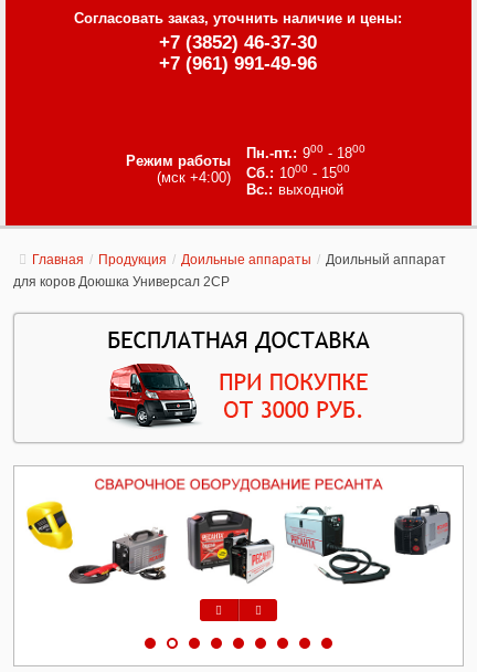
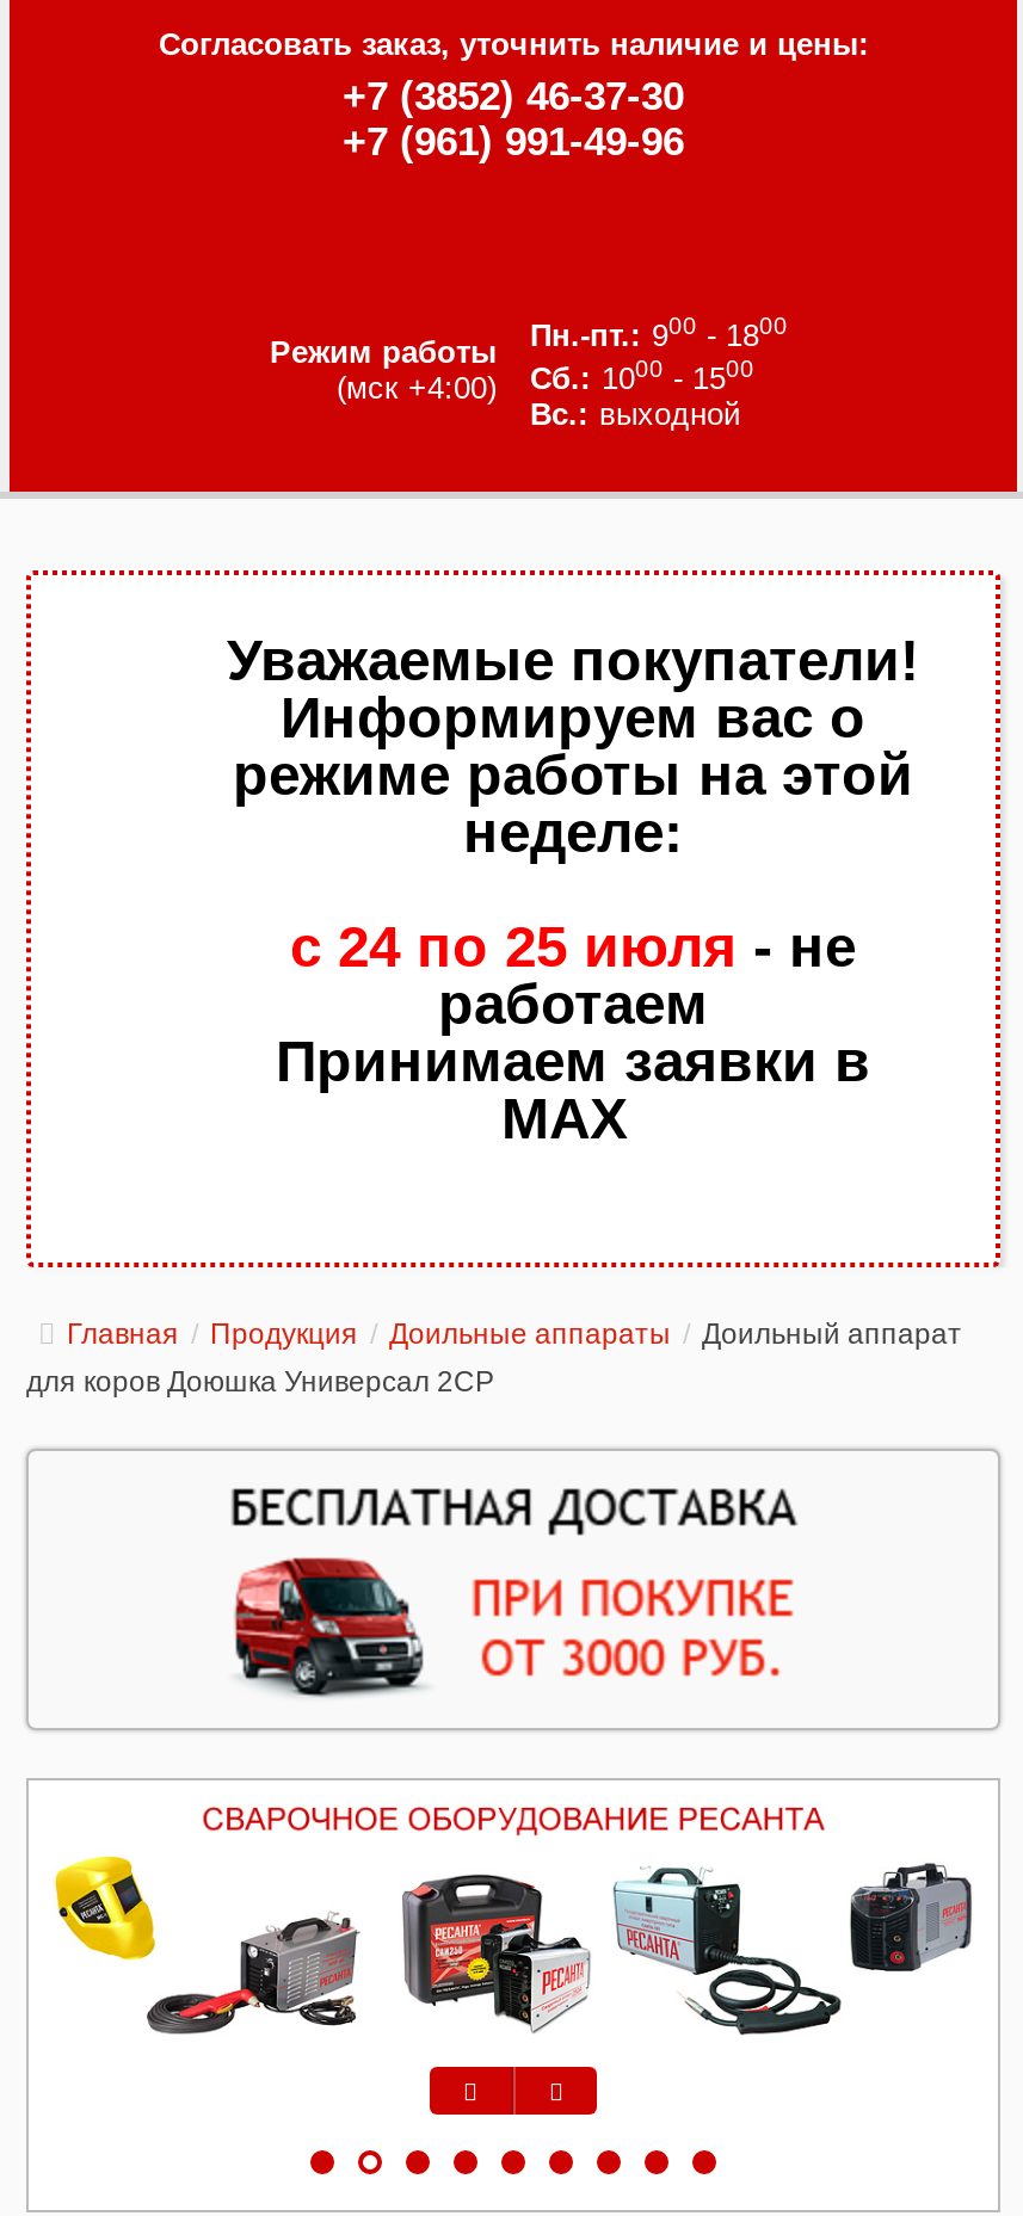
+ [image]
+ Уважаемые покупатели!
+ Информируем вас о
+ режиме работы на этой
+ неделе:
+ с 24 по 25 июля - не
+ работаем
+ Принимаем заявки в
+ MAX
